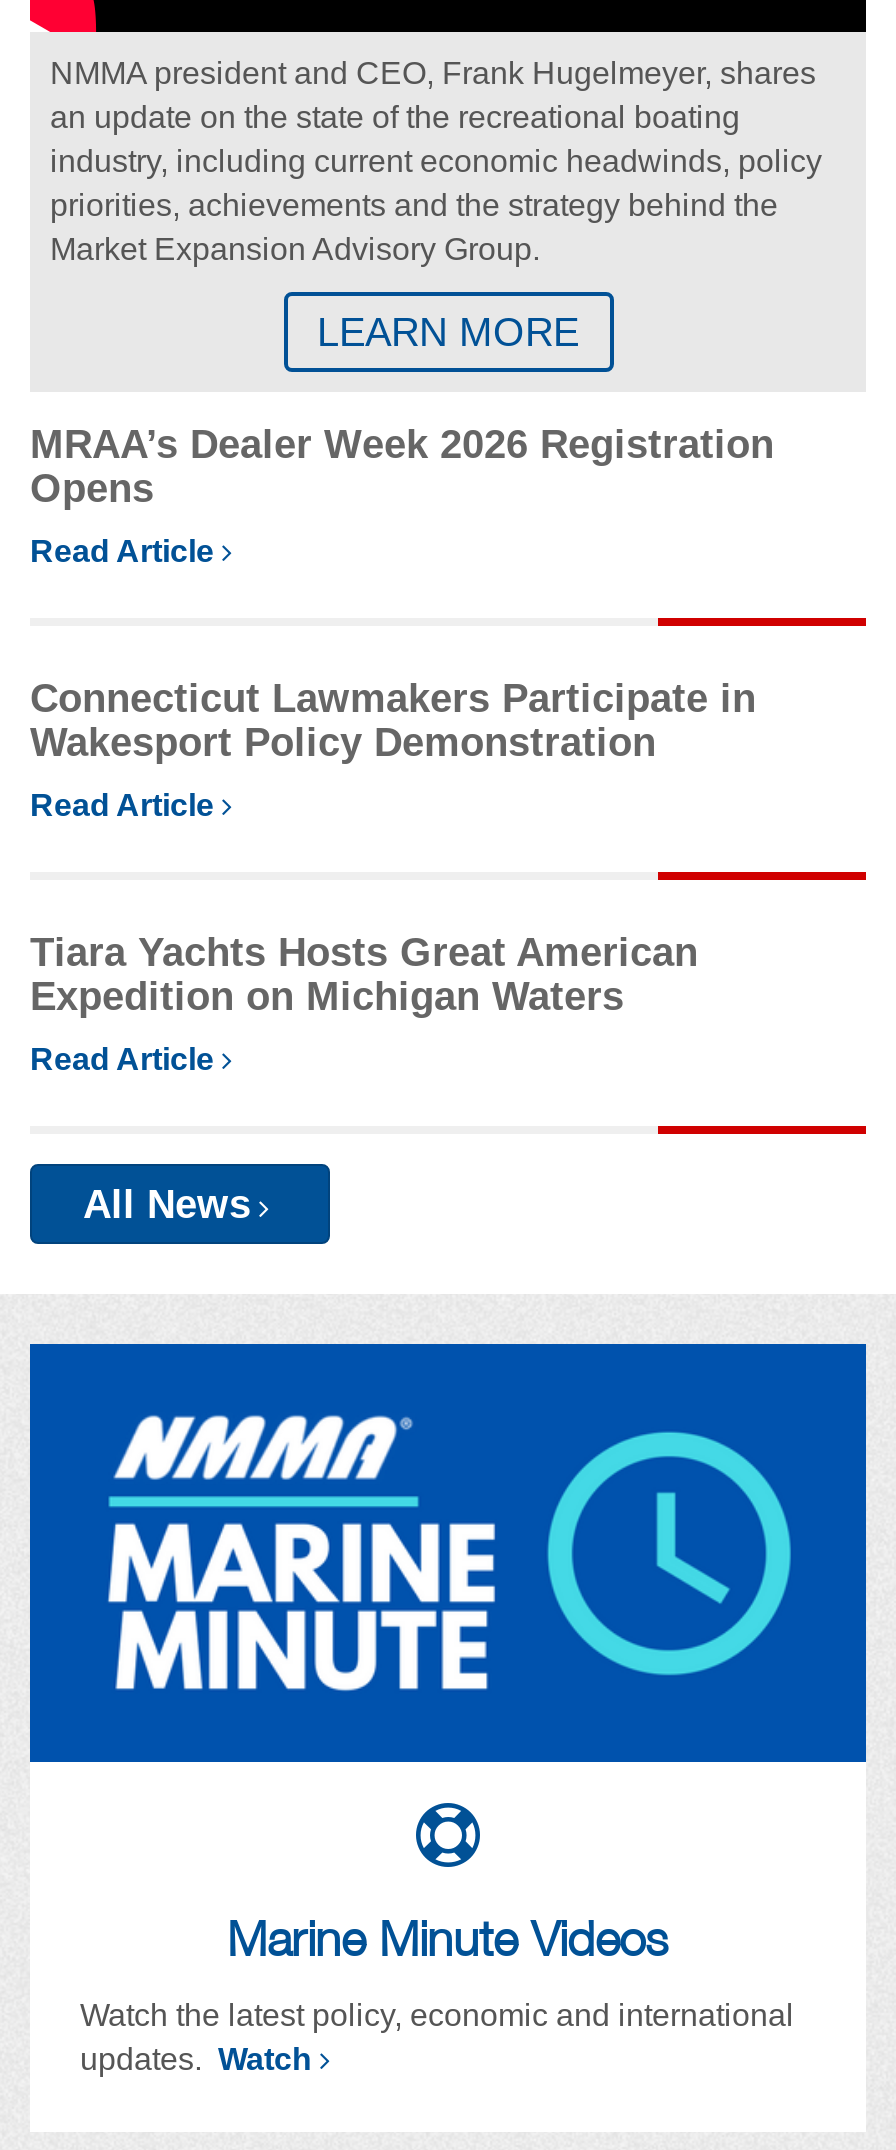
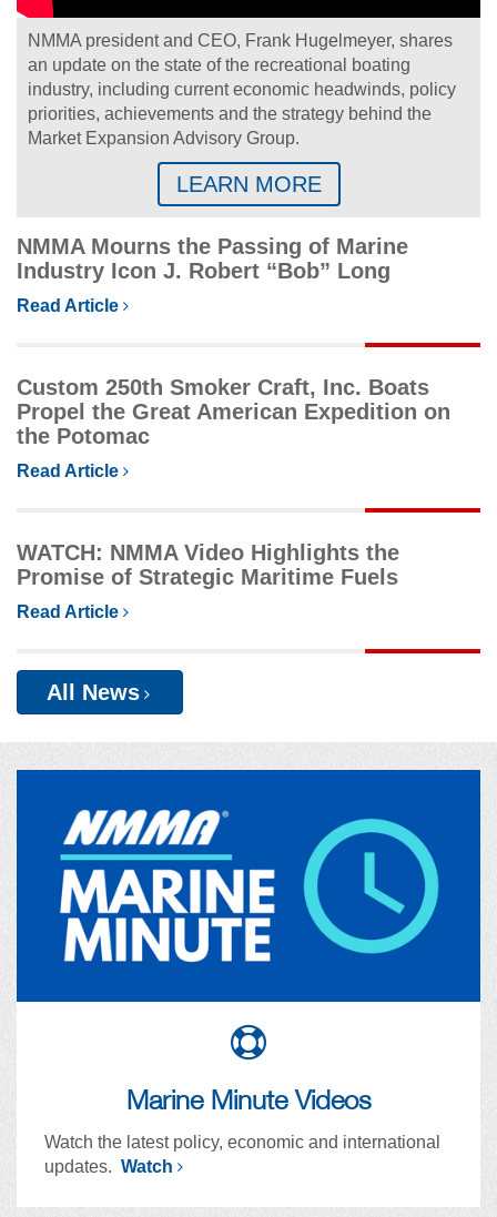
- MRAA’s Dealer Week 2026 Registration
- Opens
+ NMMA Mourns the Passing of Marine
+ Industry Icon J. Robert “Bob” Long

- Connecticut Lawmakers Participate in
- Wakesport Policy Demonstration
+ Custom 250th Smoker Craft, Inc. Boats
+ Propel the Great American Expedition on
+ the Potomac

- Tiara Yachts Hosts Great American
- Expedition on Michigan Waters
+ WATCH: NMMA Video Highlights the
+ Promise of Strategic Maritime Fuels
